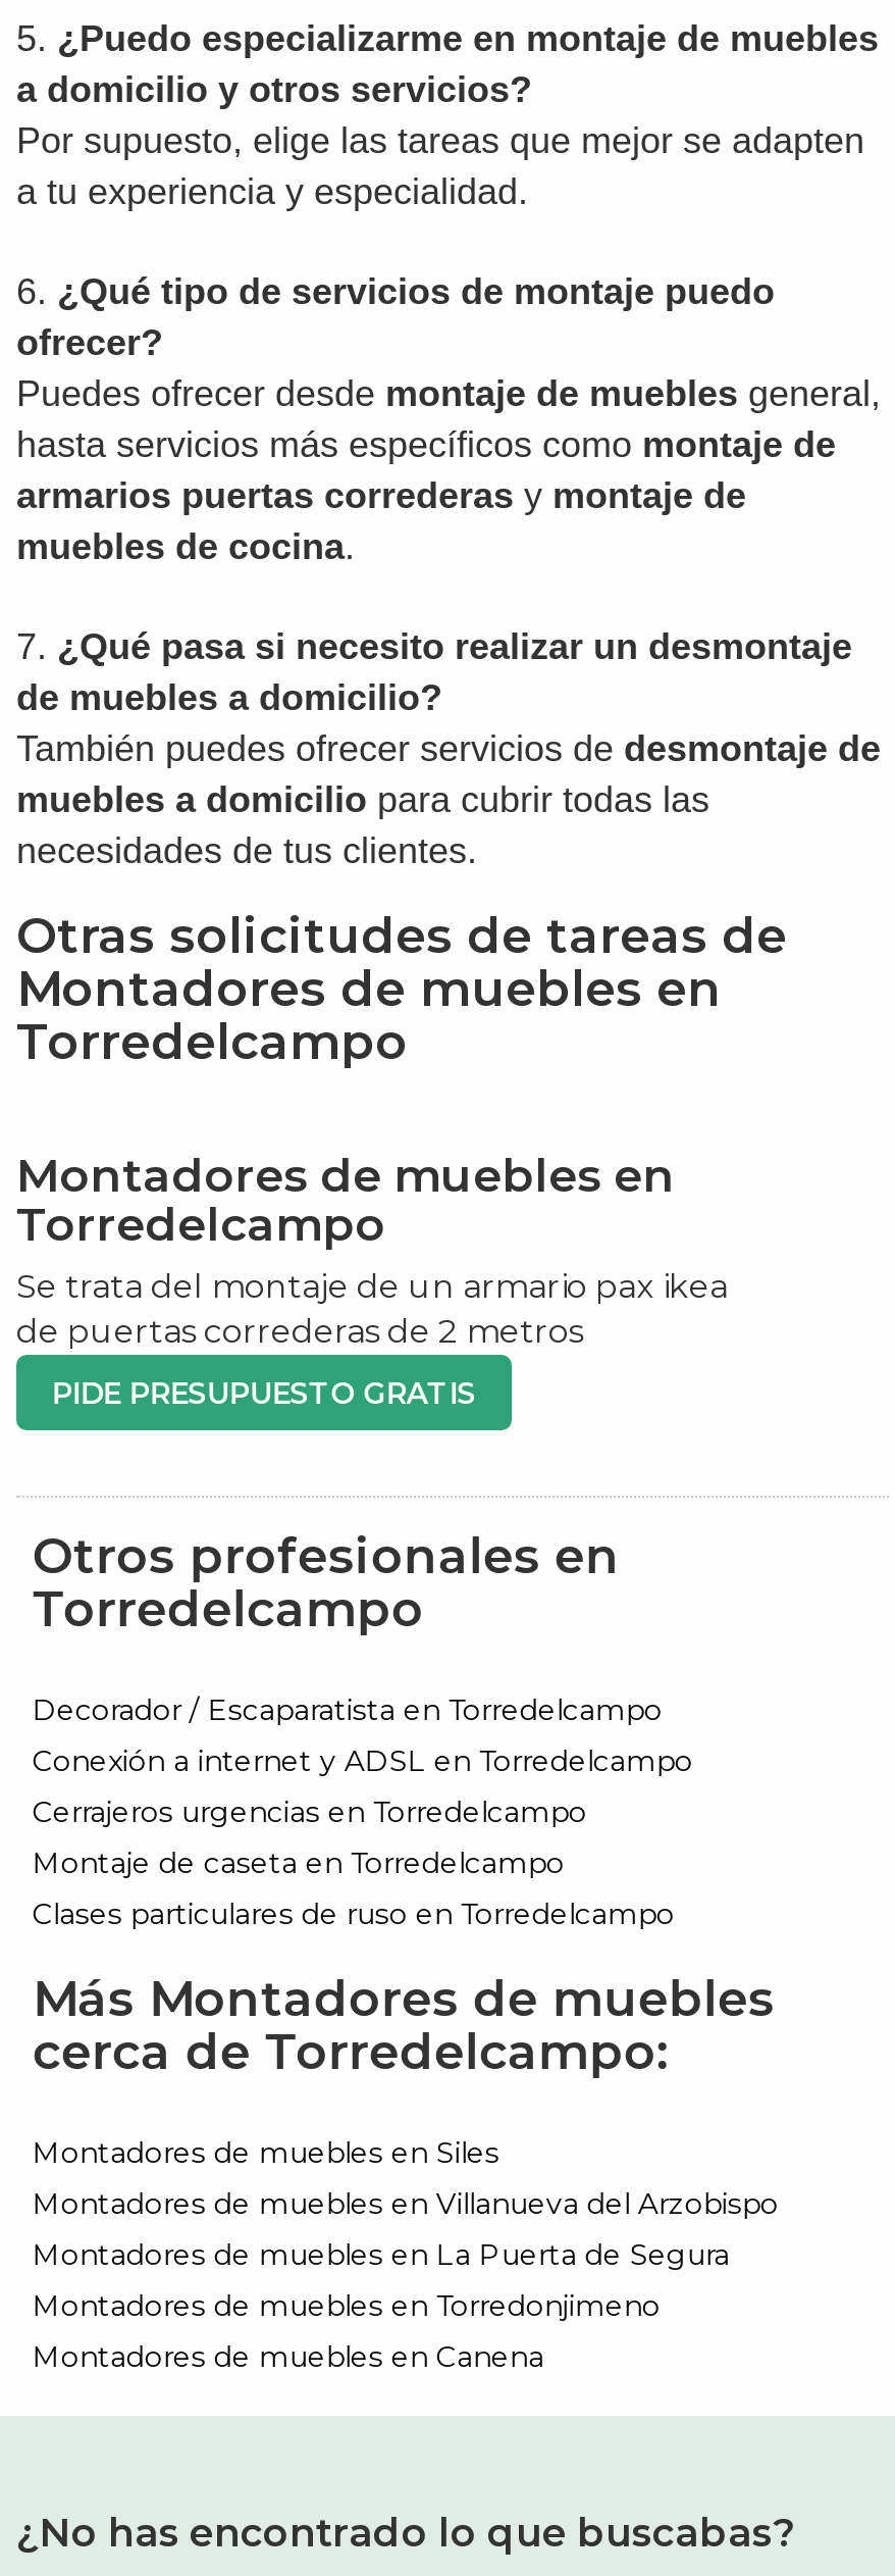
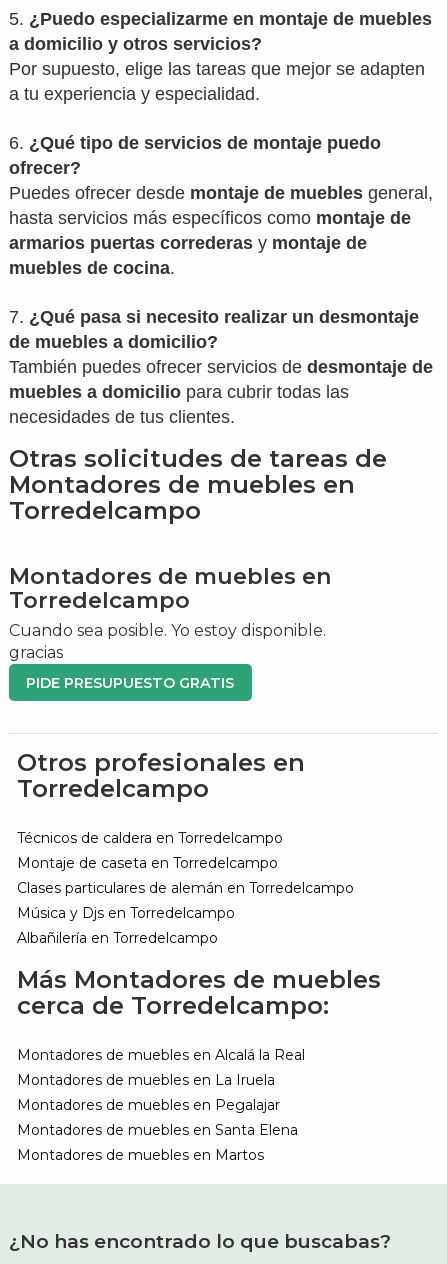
- Se trata del montaje de un armario pax ikea
- de puertas correderas de 2 metros
+ Cuando sea posible. Yo estoy disponible.
+ gracias

- Decorador / Escaparatista en Torredelcampo
- Conexión a internet y ADSL en Torredelcampo
- Cerrajeros urgencias en Torredelcampo
+ Técnicos de caldera en Torredelcampo

moved up: Montaje de caseta en Torredelcampo

- Clases particulares de ruso en Torredelcampo
+ Clases particulares de alemán en Torredelcampo
+ Música y Djs en Torredelcampo
+ Albañilería en Torredelcampo

- Montadores de muebles en Siles
- Montadores de muebles en Villanueva del Arzobispo
- Montadores de muebles en La Puerta de Segura
- Montadores de muebles en Torredonjimeno
- Montadores de muebles en Canena
+ Montadores de muebles en Alcalá la Real
+ Montadores de muebles en La Iruela
+ Montadores de muebles en Pegalajar
+ Montadores de muebles en Santa Elena
+ Montadores de muebles en Martos
